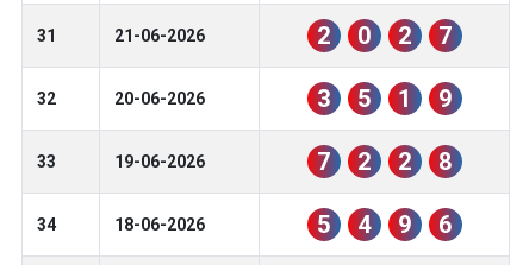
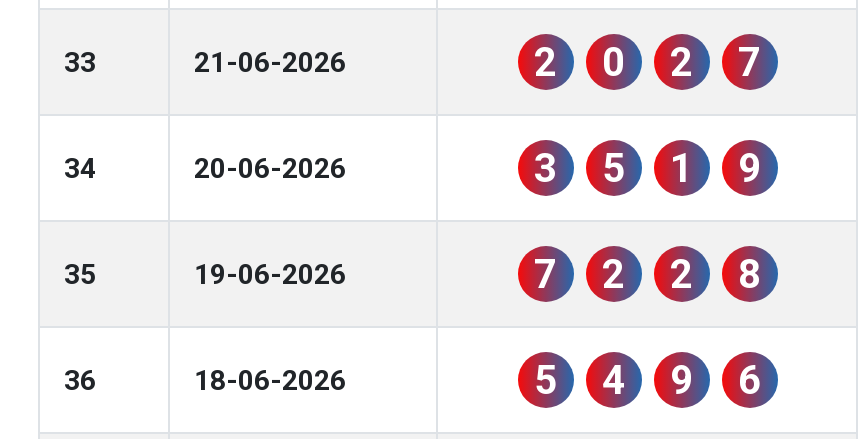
- 31
+ 33

- 32
+ 34

- 33
+ 35

- 34
+ 36
